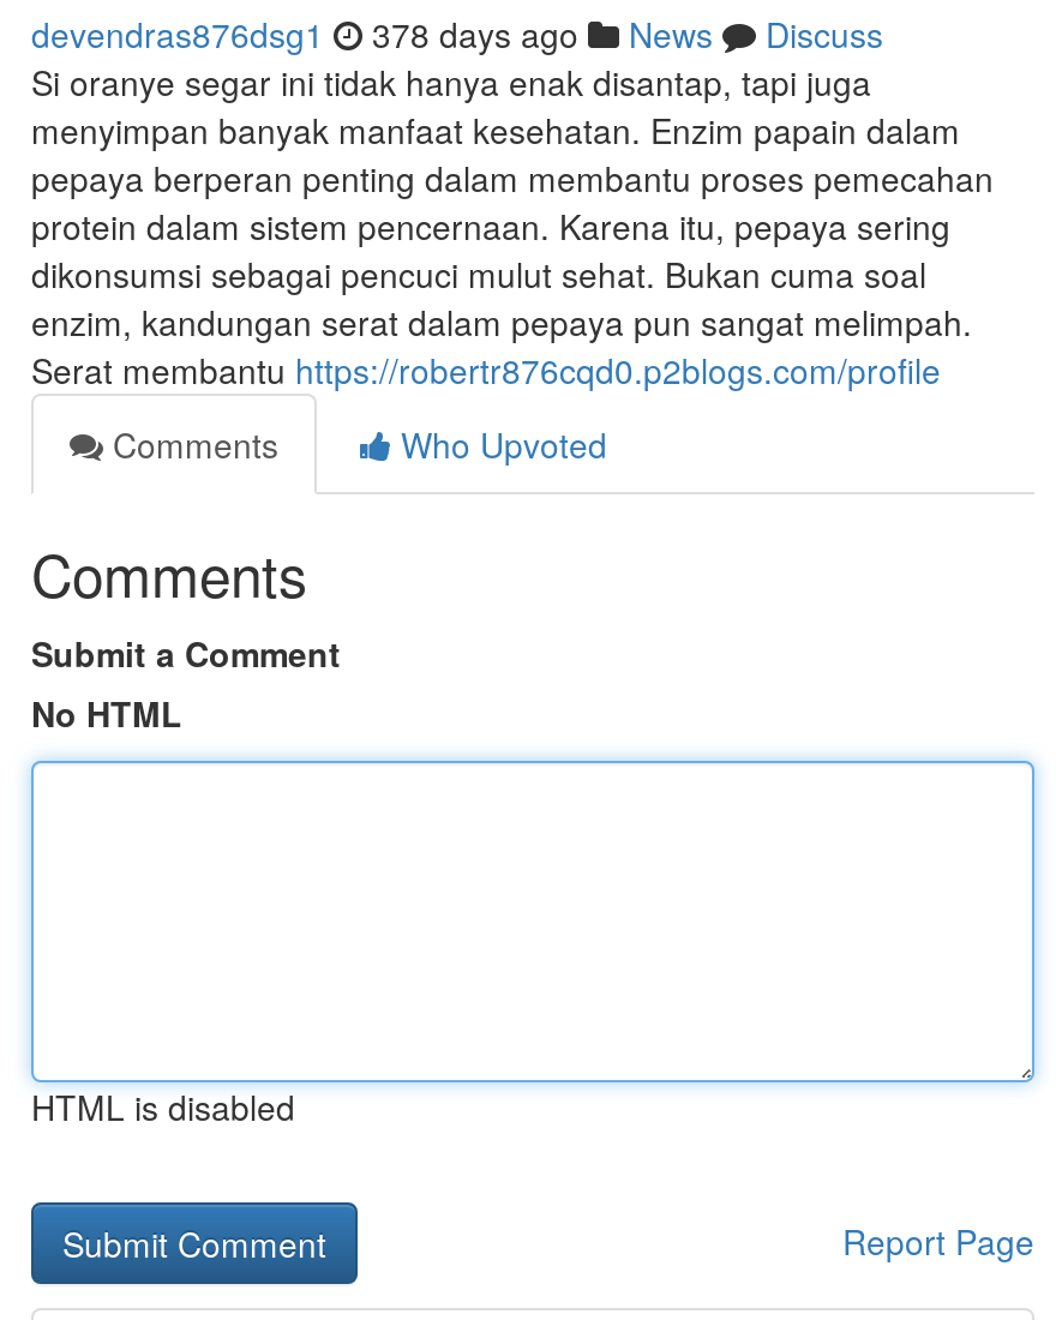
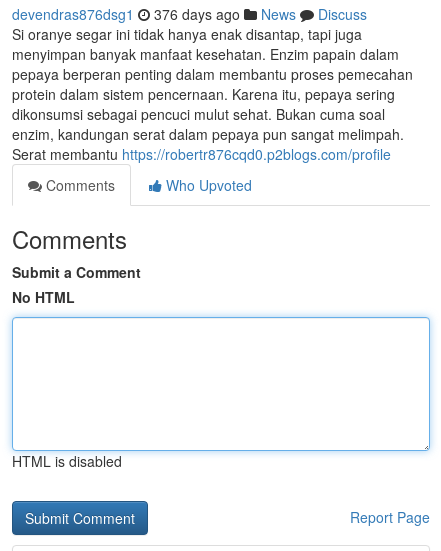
- devendras876dsg1 378 days ago News Discuss
+ devendras876dsg1 376 days ago News Discuss
